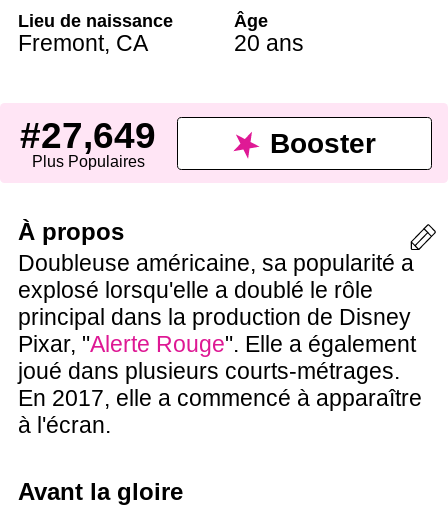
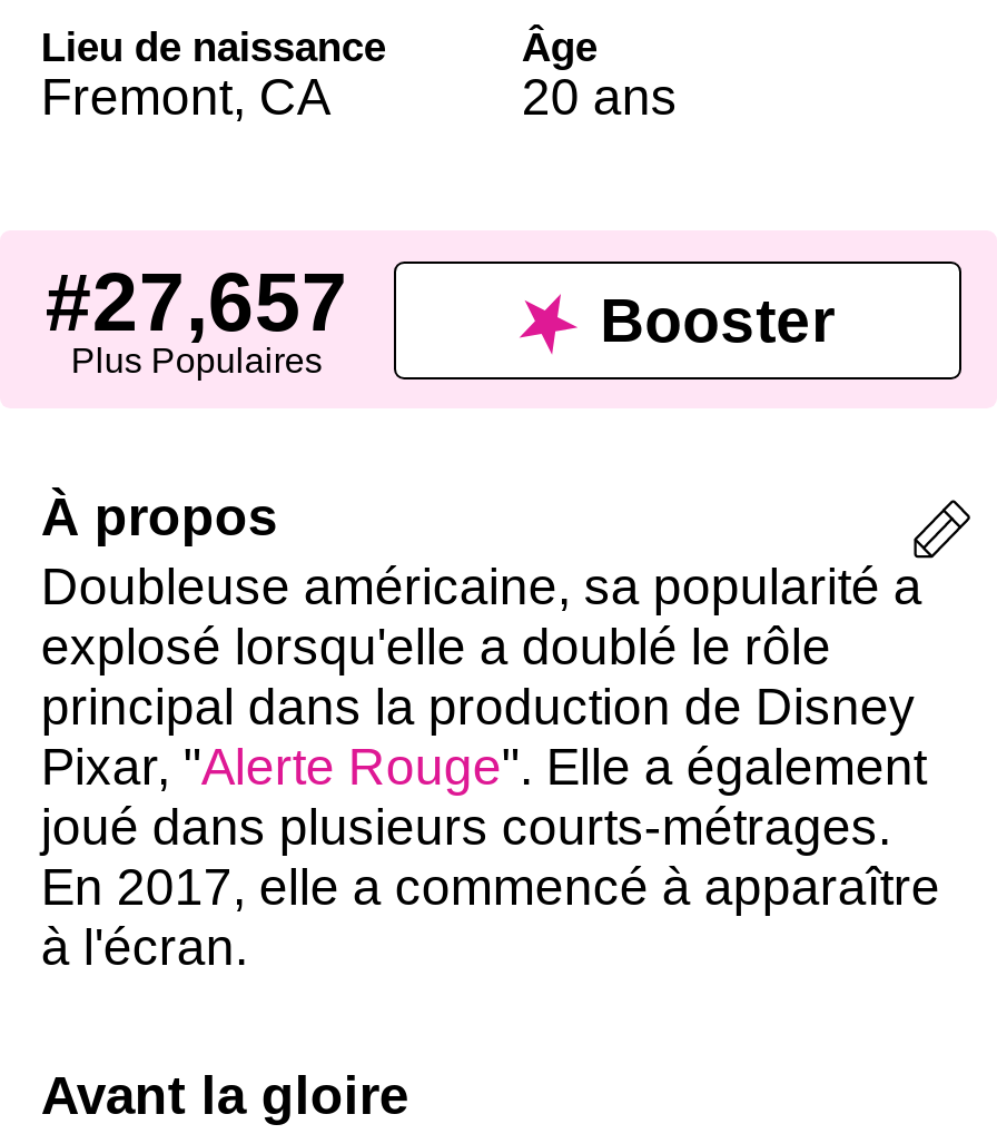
- #27,649
+ #27,657
